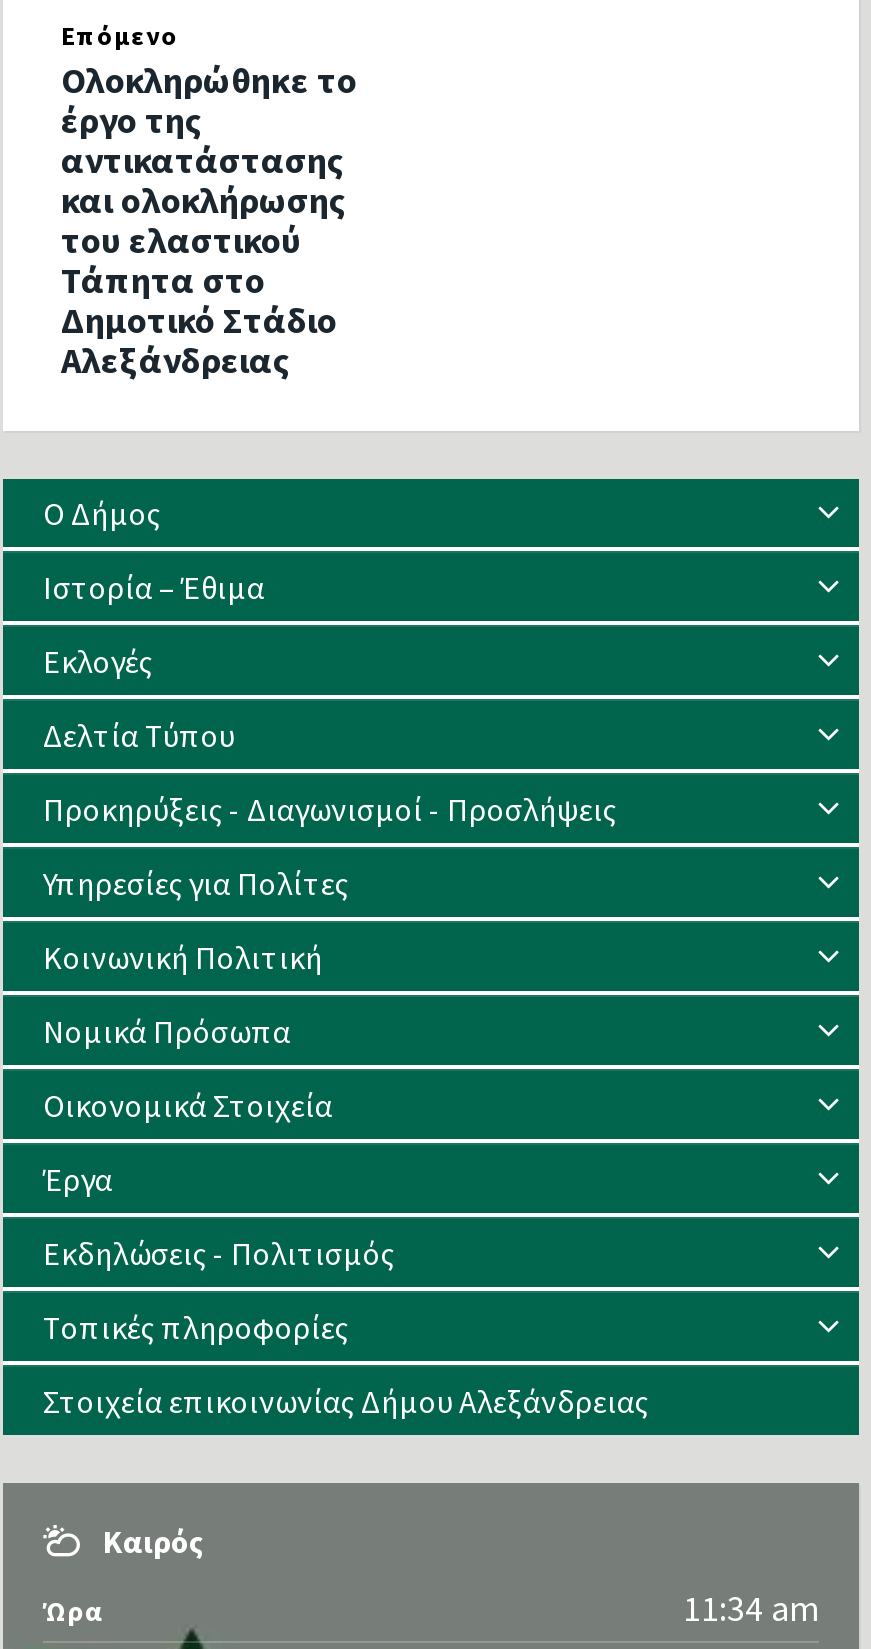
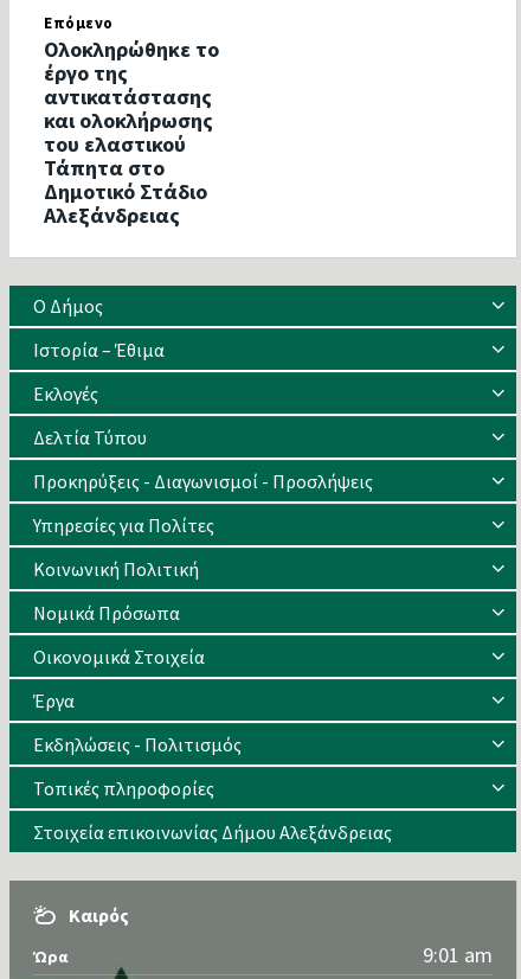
- 11:34 am
+ 9:01 am
